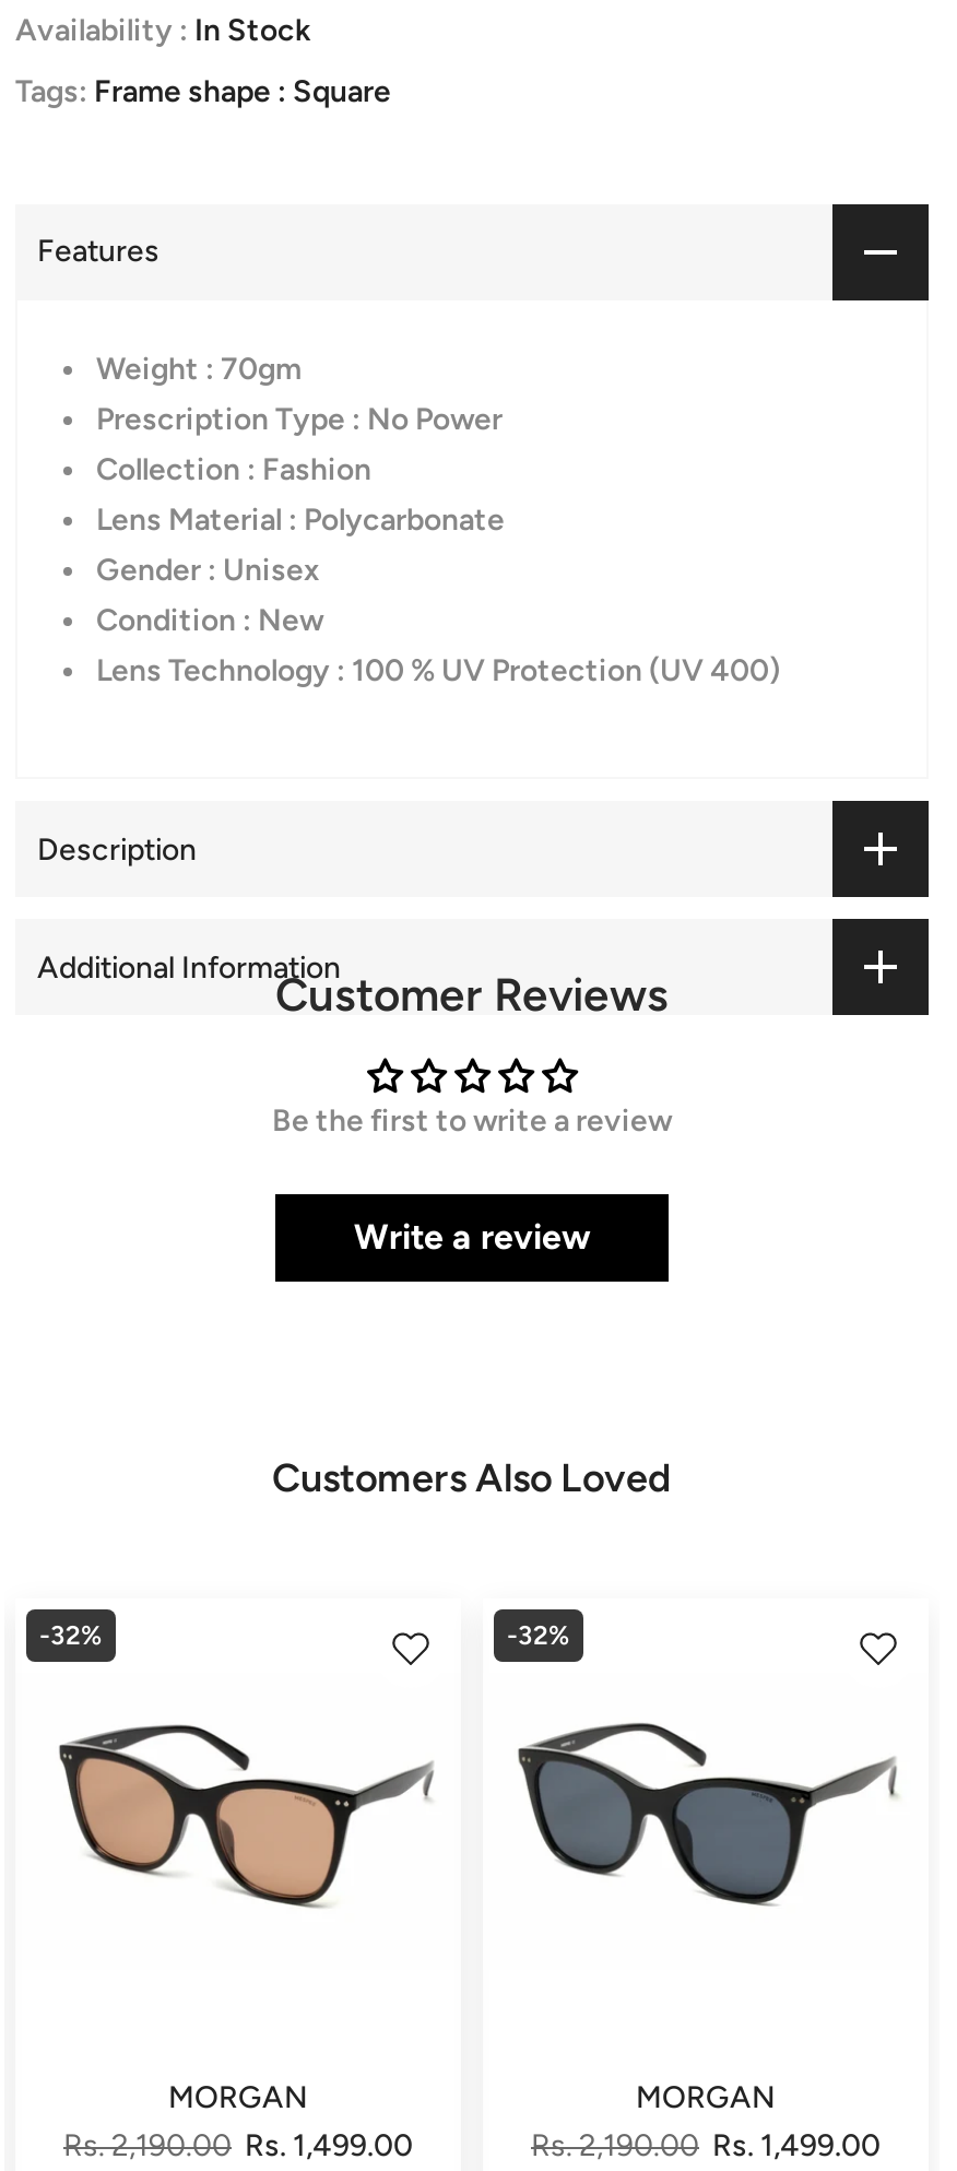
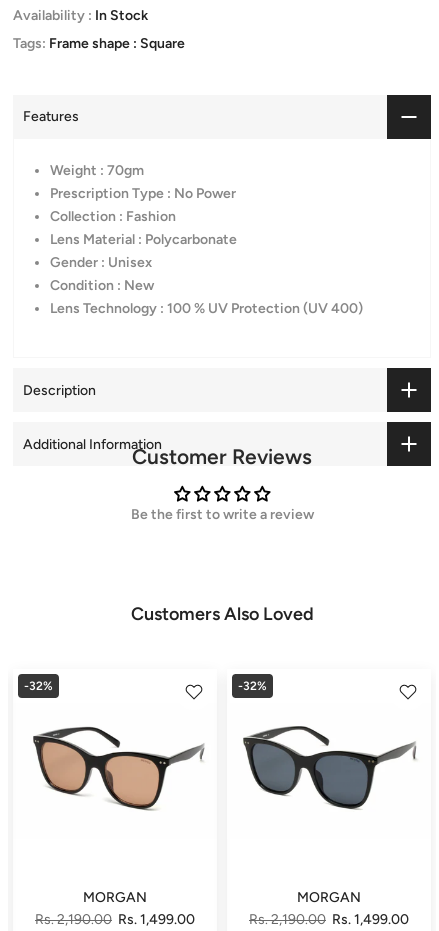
- Write a review
